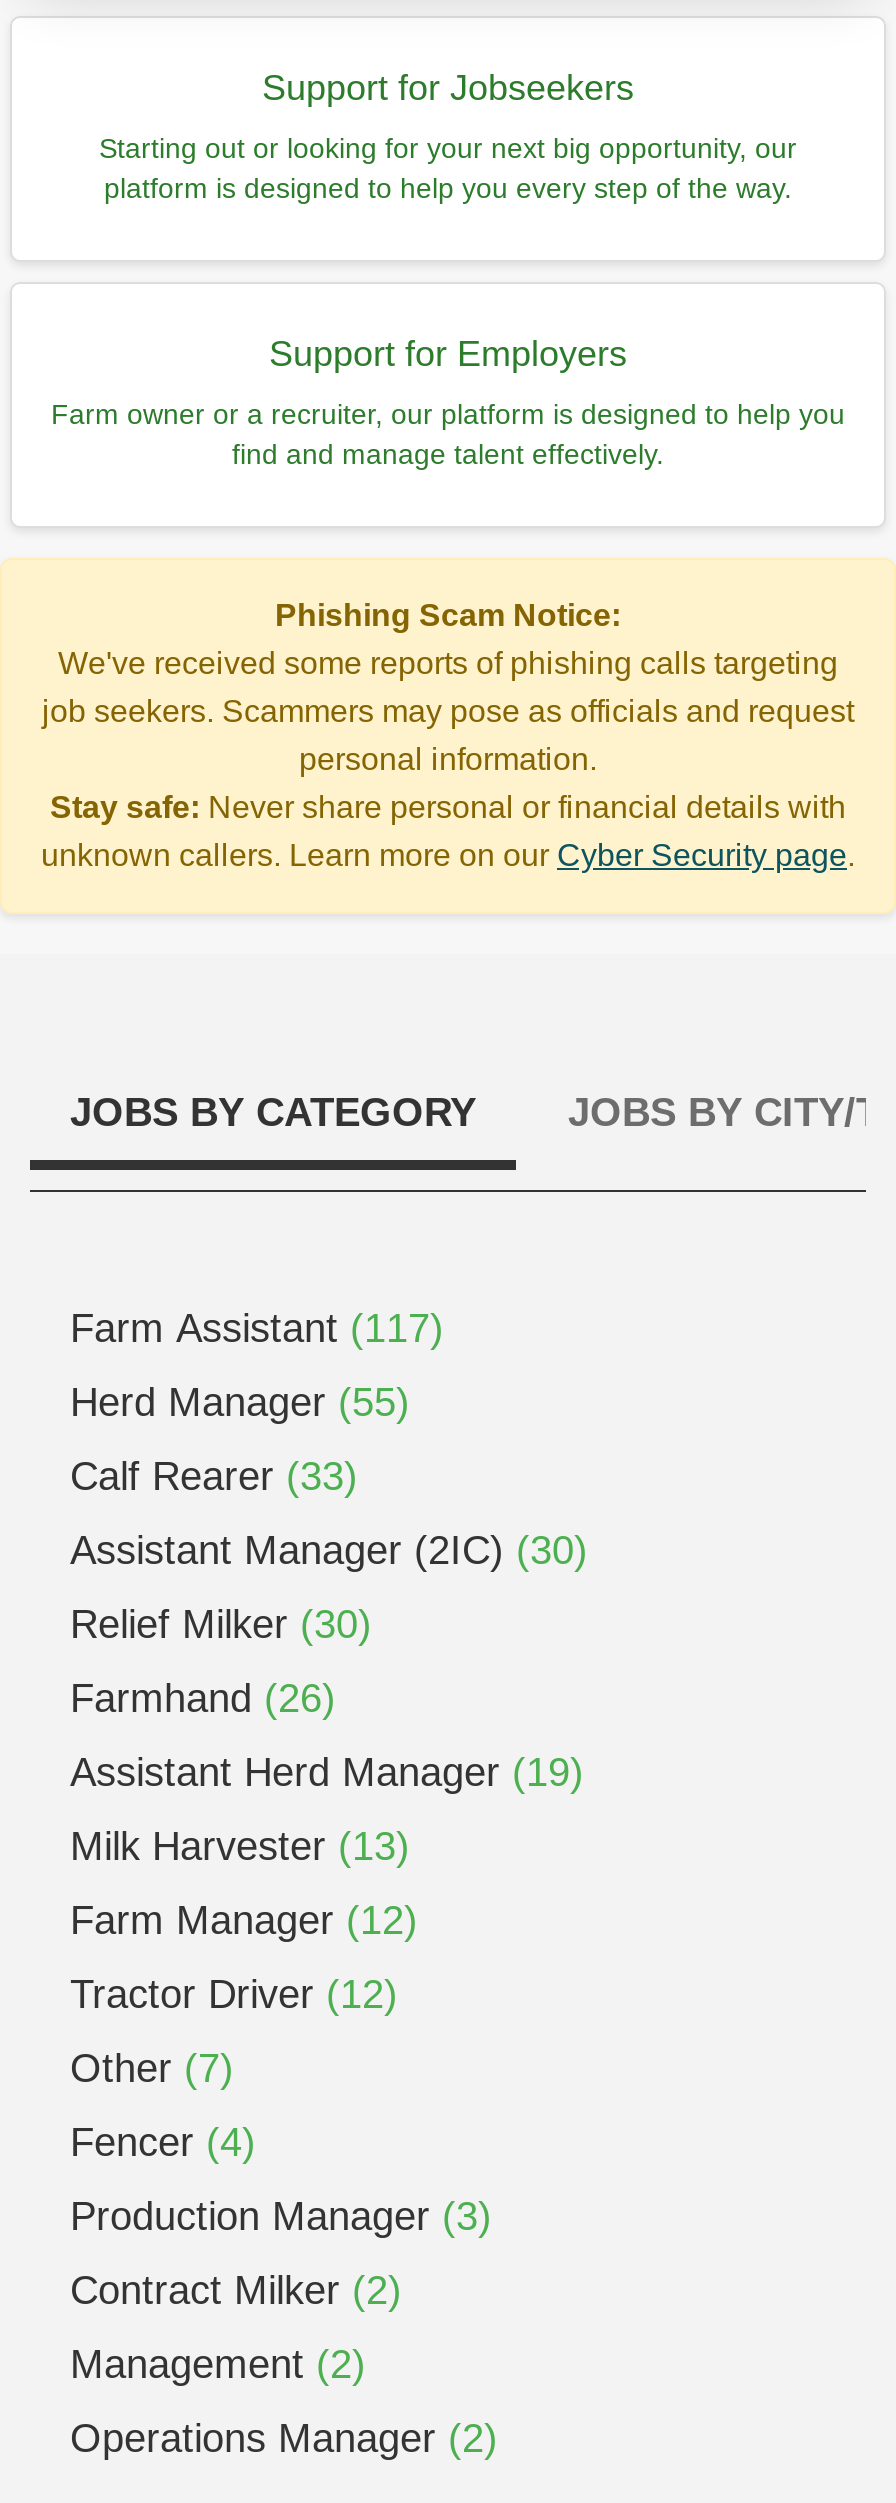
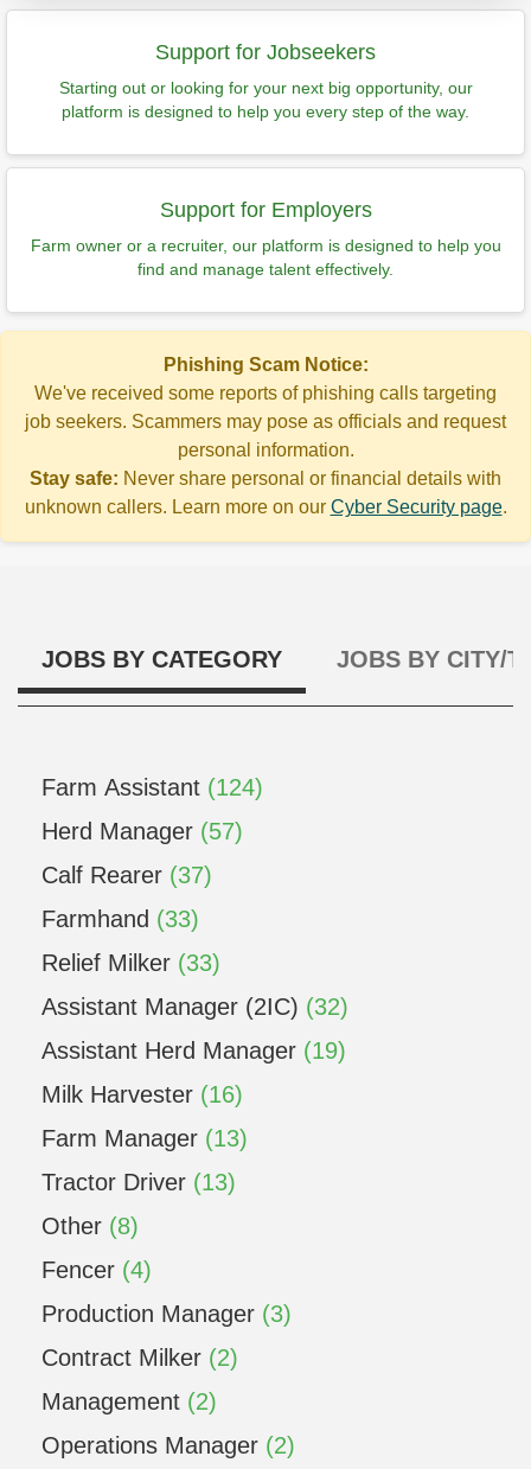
- Farm Assistant (117)
+ Farm Assistant (124)

- Herd Manager (55)
+ Herd Manager (57)

- Calf Rearer (33)
+ Calf Rearer (37)

- Assistant Manager (2IC) (30)
+ Farmhand (33)

- Relief Milker (30)
+ Relief Milker (33)

- Farmhand (26)
+ Assistant Manager (2IC) (32)

- Milk Harvester (13)
+ Milk Harvester (16)

- Farm Manager (12)
+ Farm Manager (13)

- Tractor Driver (12)
+ Tractor Driver (13)

- Other (7)
+ Other (8)
